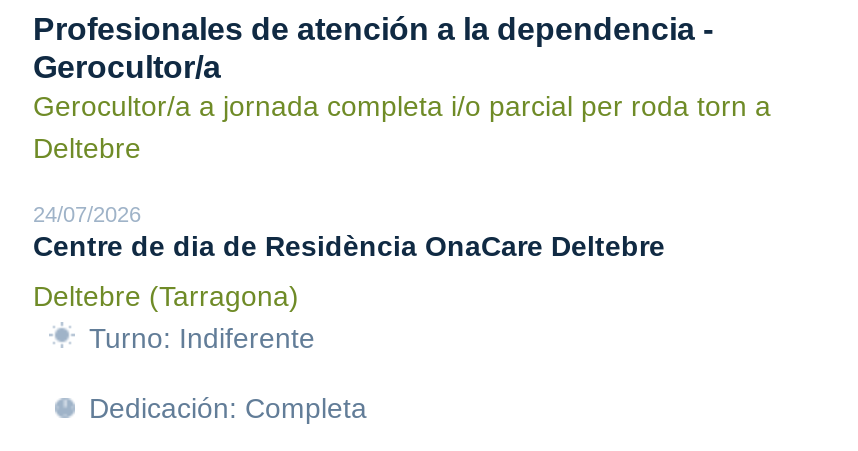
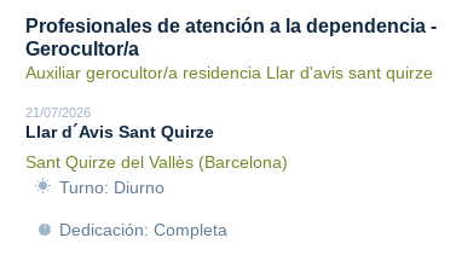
- Gerocultor/a a jornada completa i/o parcial per roda torn a
- Deltebre
+ Auxiliar gerocultor/a residencia Llar d'avis sant quirze

- 24/07/2026
- Centre de dia de Residència OnaCare Deltebre
+ 21/07/2026
+ Llar d´Avis Sant Quirze

- Deltebre (Tarragona)
- Turno: Indiferente
+ Sant Quirze del Vallès (Barcelona)
+ Turno: Diurno
